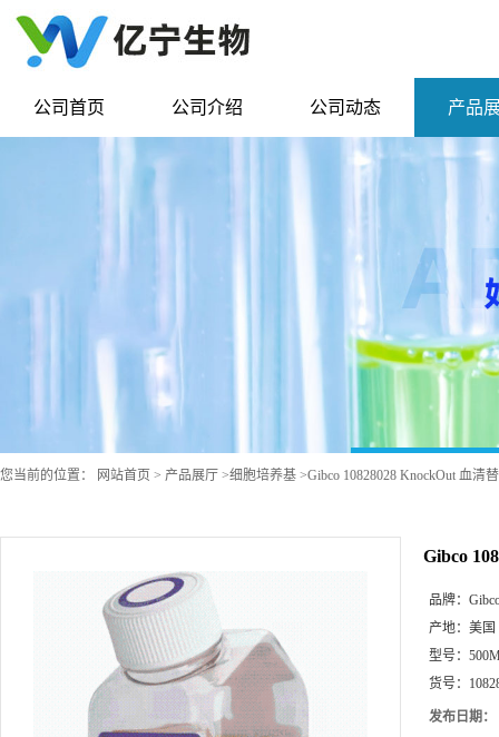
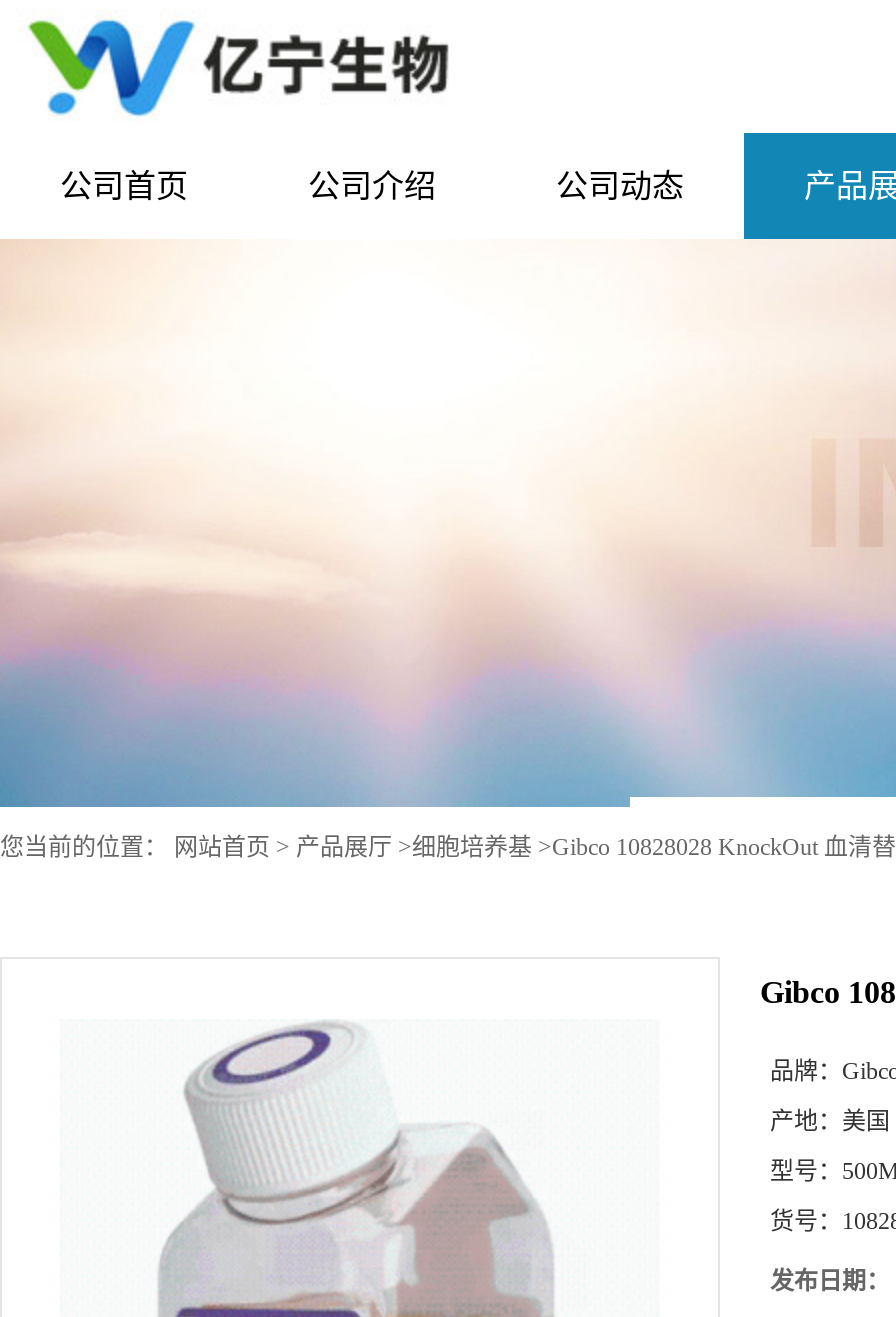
- [image]
+ [image]
